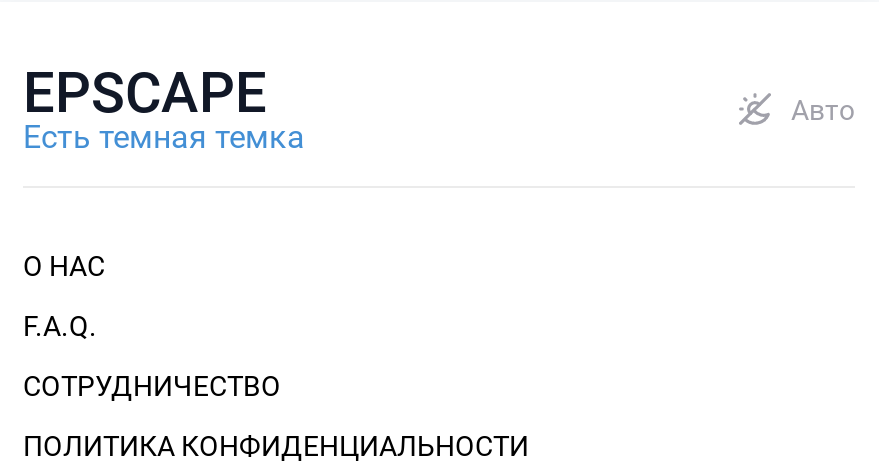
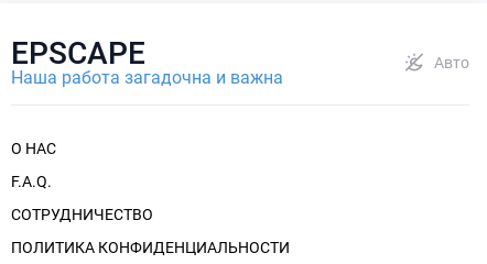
- Есть темная темка
+ Наша работа загадочна и важна
